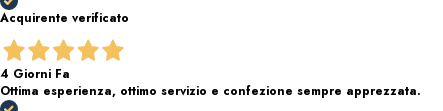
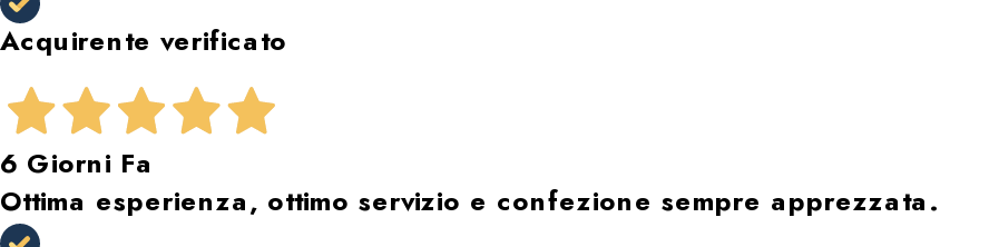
- 4 Giorni Fa
+ 6 Giorni Fa
